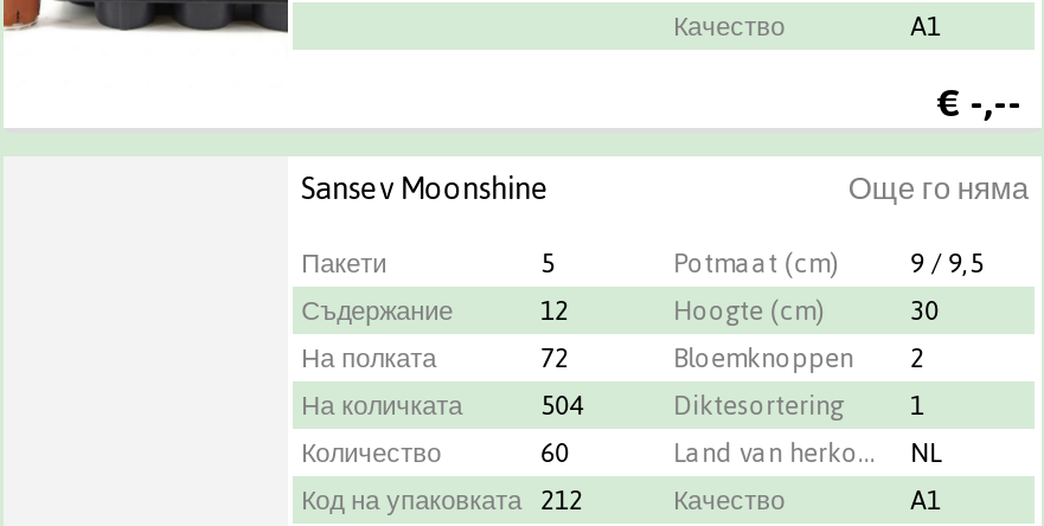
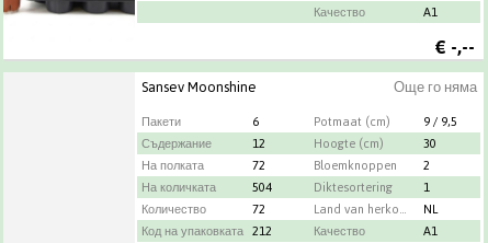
- 5
+ 6

- 60
+ 72
